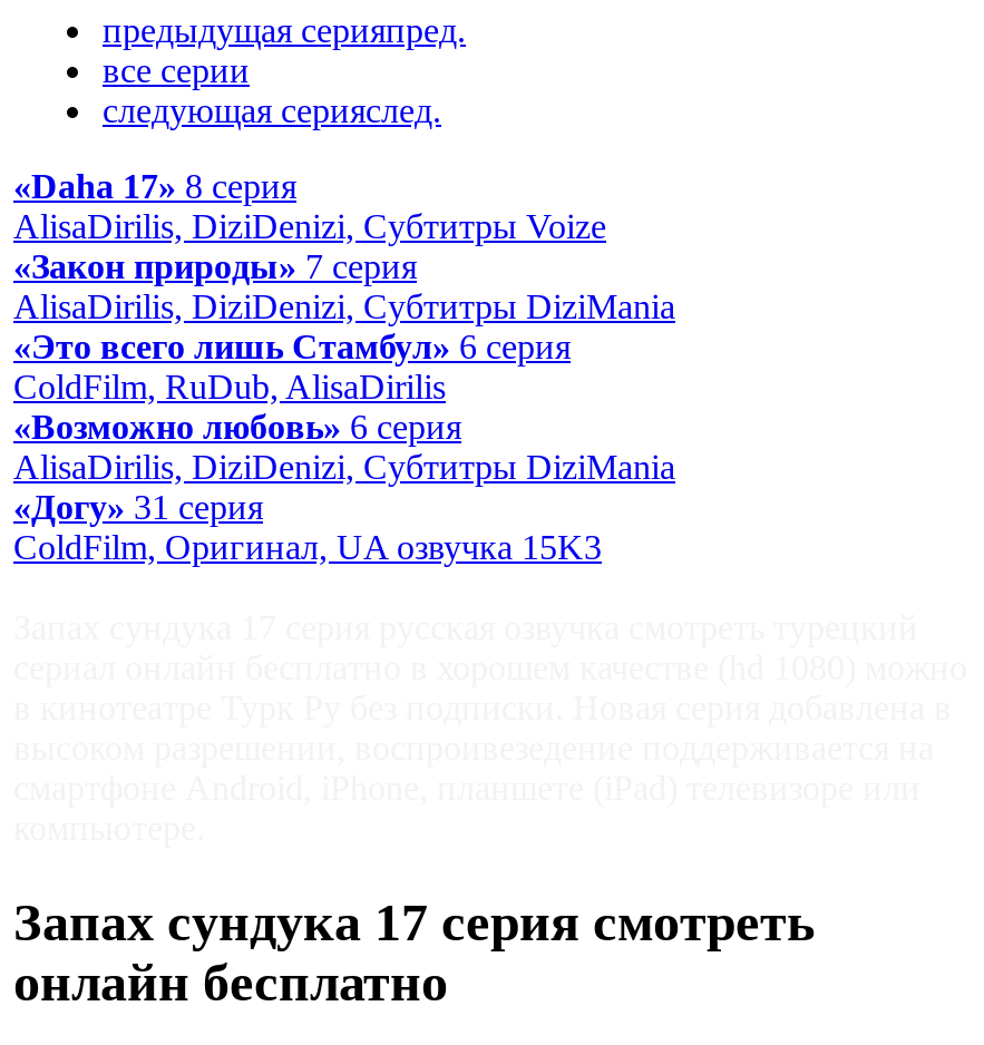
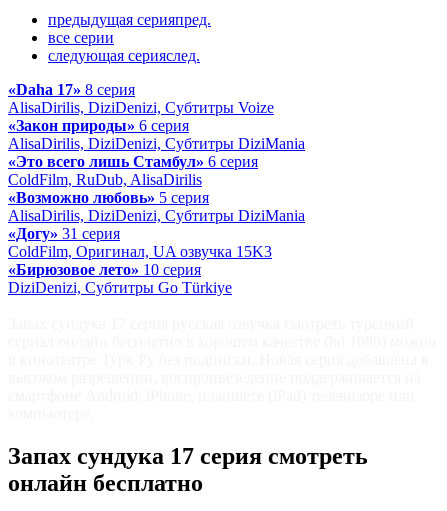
- «Закон природы» 7 серия
+ «Закон природы» 6 серия

- «Возможно любовь» 6 серия
+ «Возможно любовь» 5 серия

+ «Бирюзовое лето» 10 серия
+ DiziDenizi, Субтитры Go Türkiye
